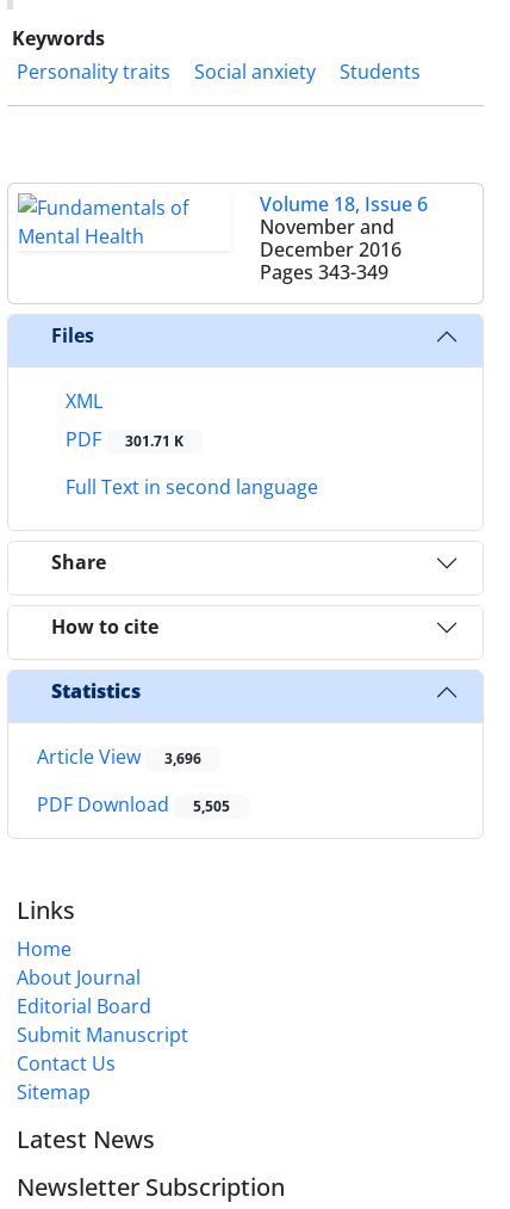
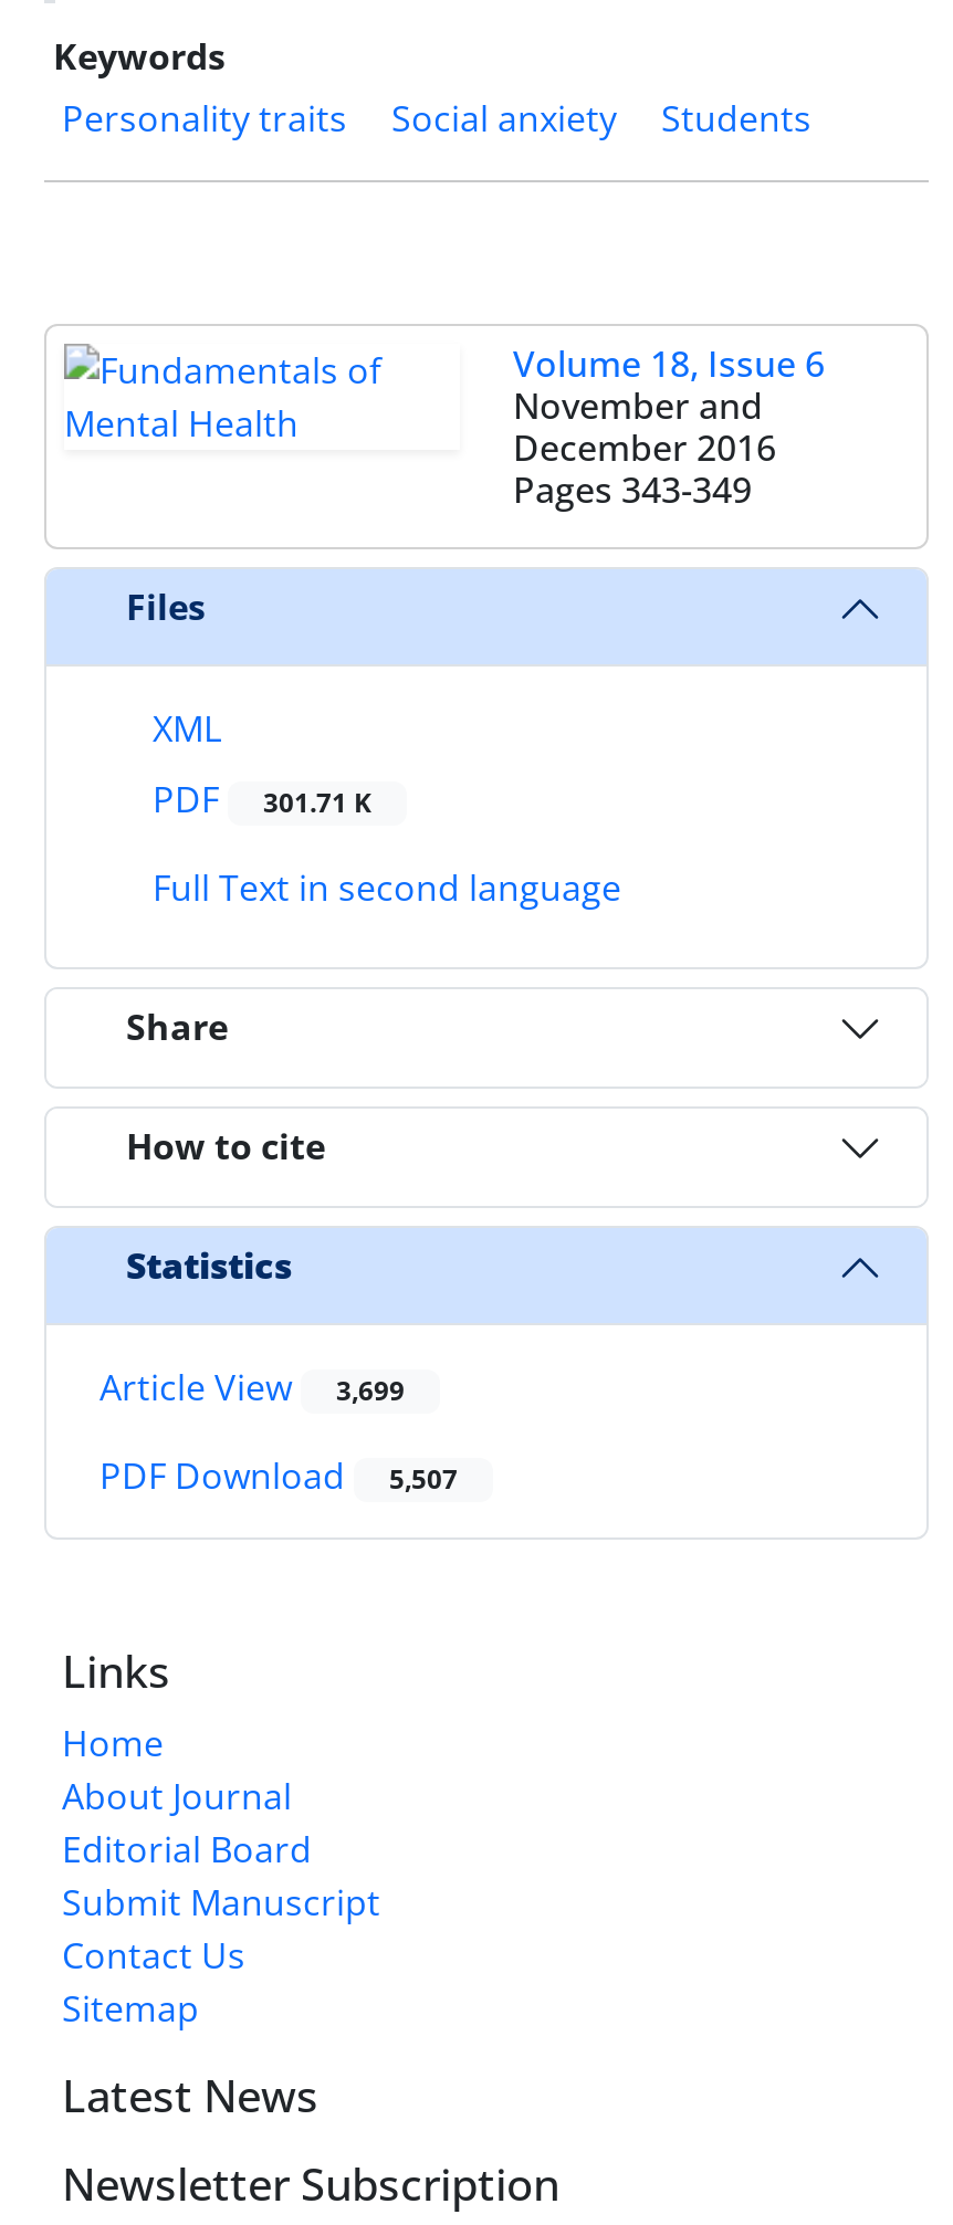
- Article View 3,696
+ Article View 3,699

- PDF Download 5,505
+ PDF Download 5,507
